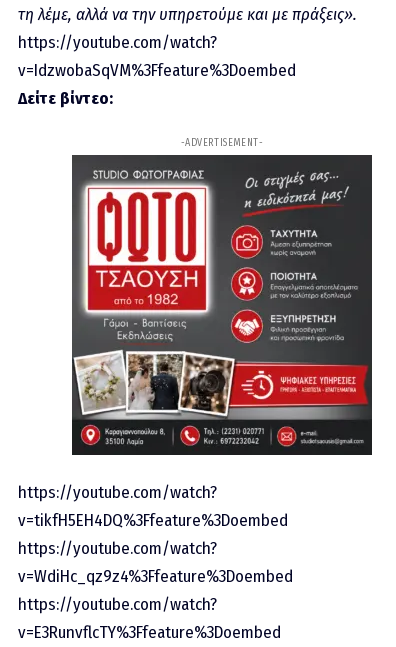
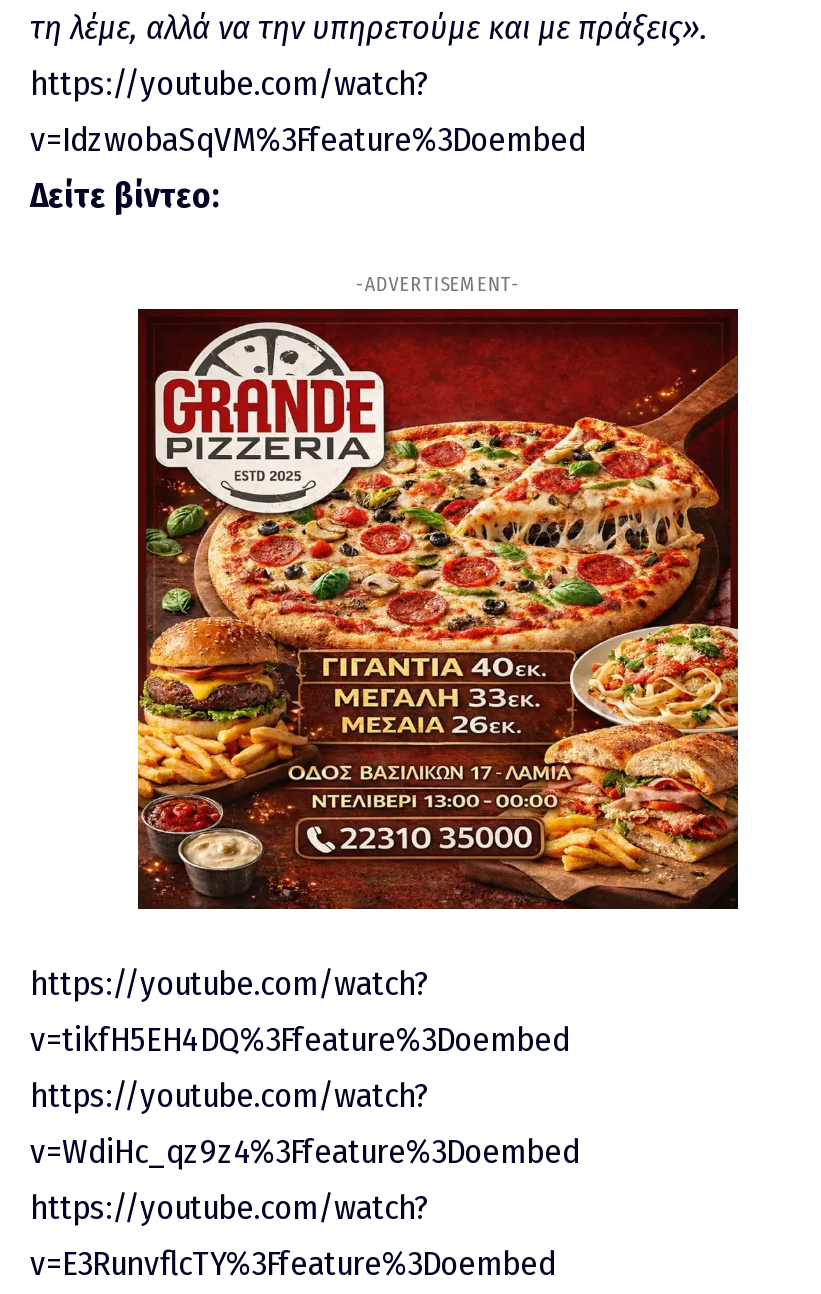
- [image]
+ [image]
